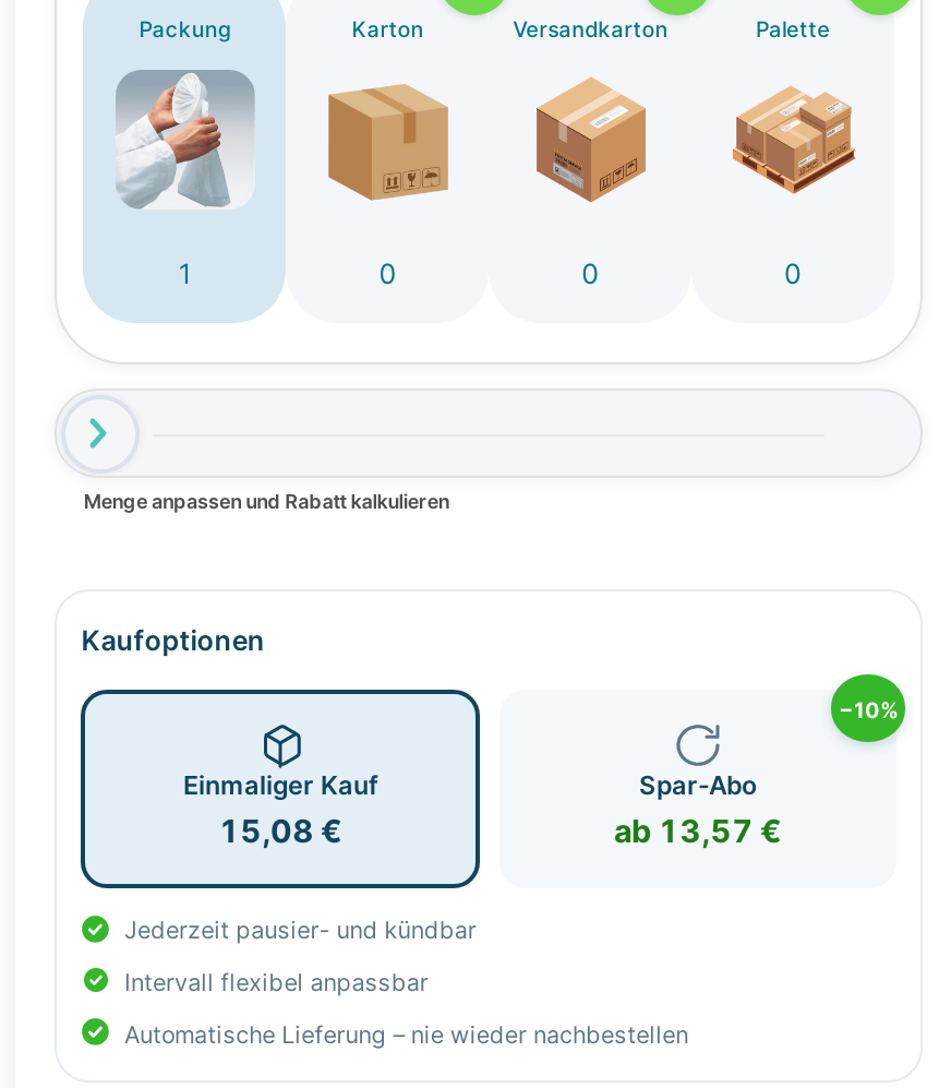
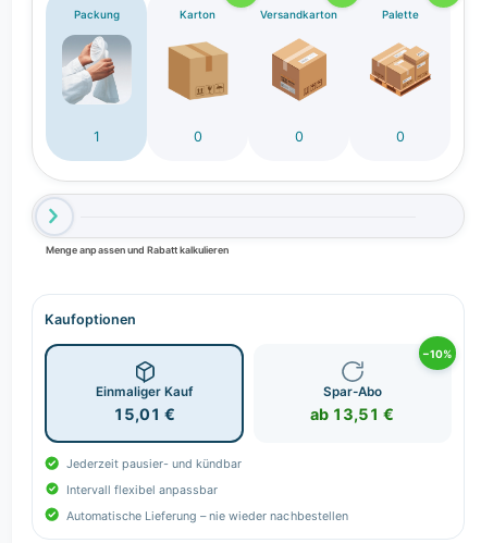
- 15,08 €
+ 15,01 €

- ab 13,57 €
+ ab 13,51 €
